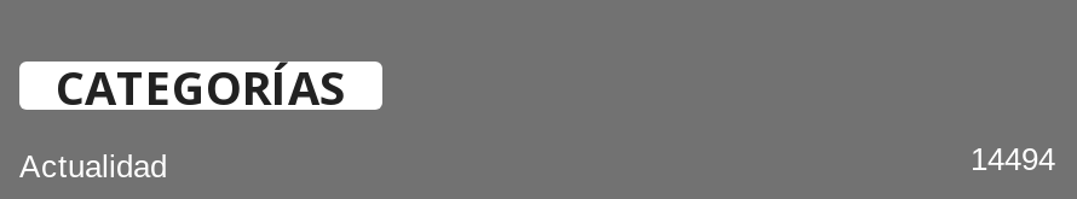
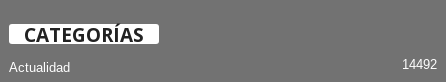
- 14494
+ 14492
